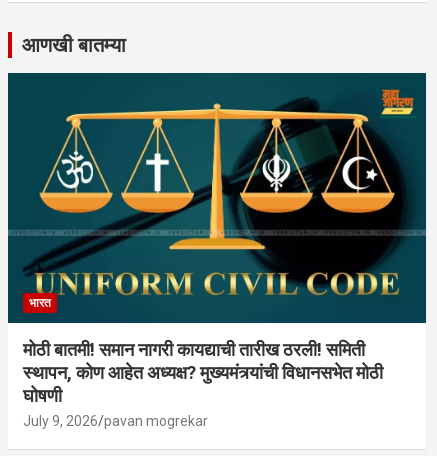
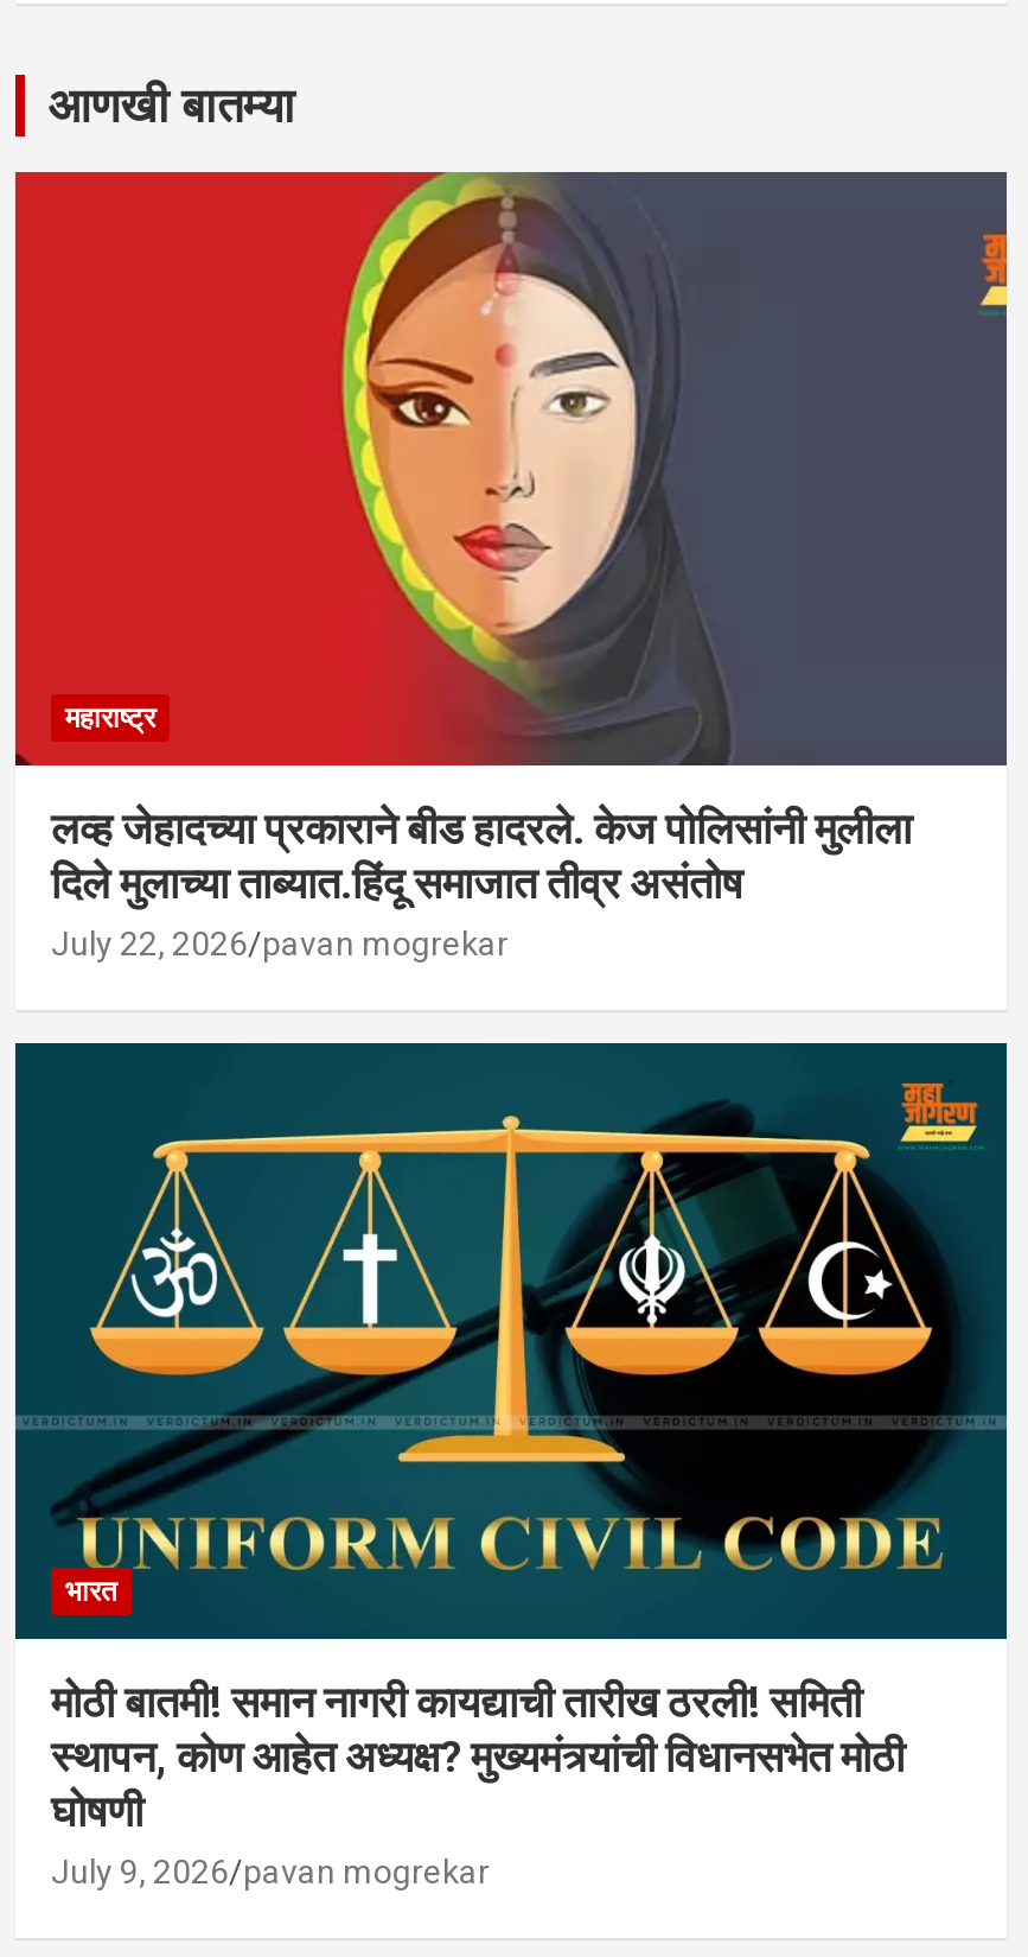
+ [image]
+ महाराष्ट्र
+ लव्ह जेहादच्या प्रकाराने बीड हादरले. केज पोलिसांनी मुलीला
+ दिले मुलाच्या ताब्यात.हिंदू समाजात तीव्र असंतोष
+ July 22, 2026 pavan mogrekar
